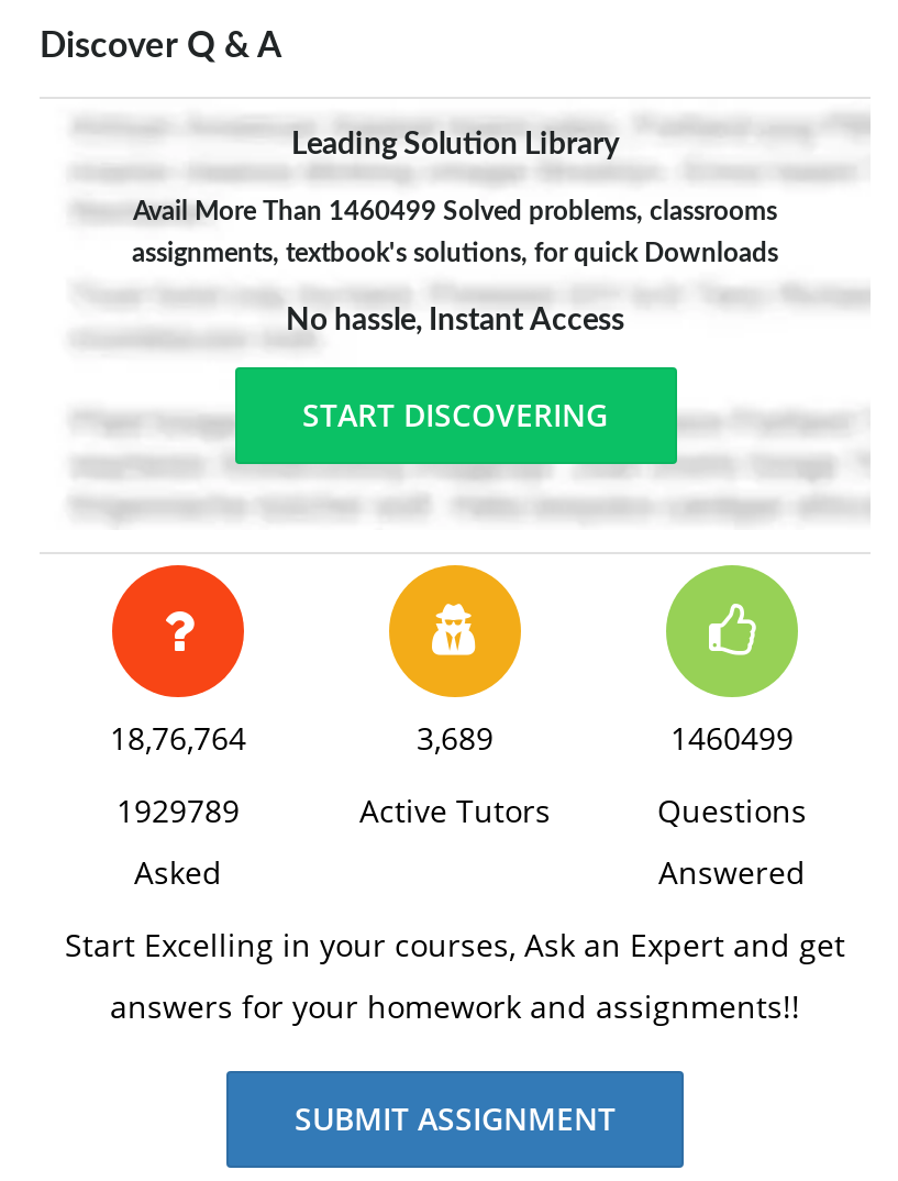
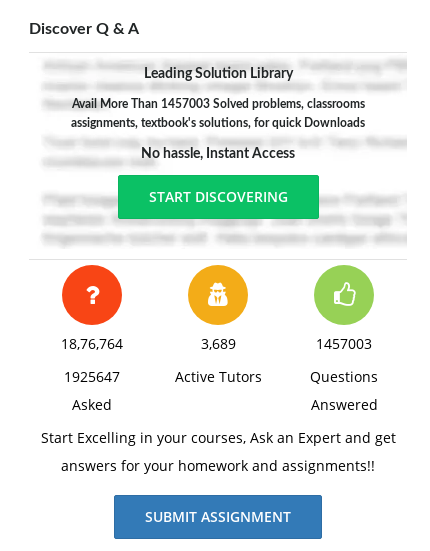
- Avail More Than 1460499 Solved problems, classrooms
+ Avail More Than 1457003 Solved problems, classrooms

- 1460499
+ 1457003

- 1929789
+ 1925647
